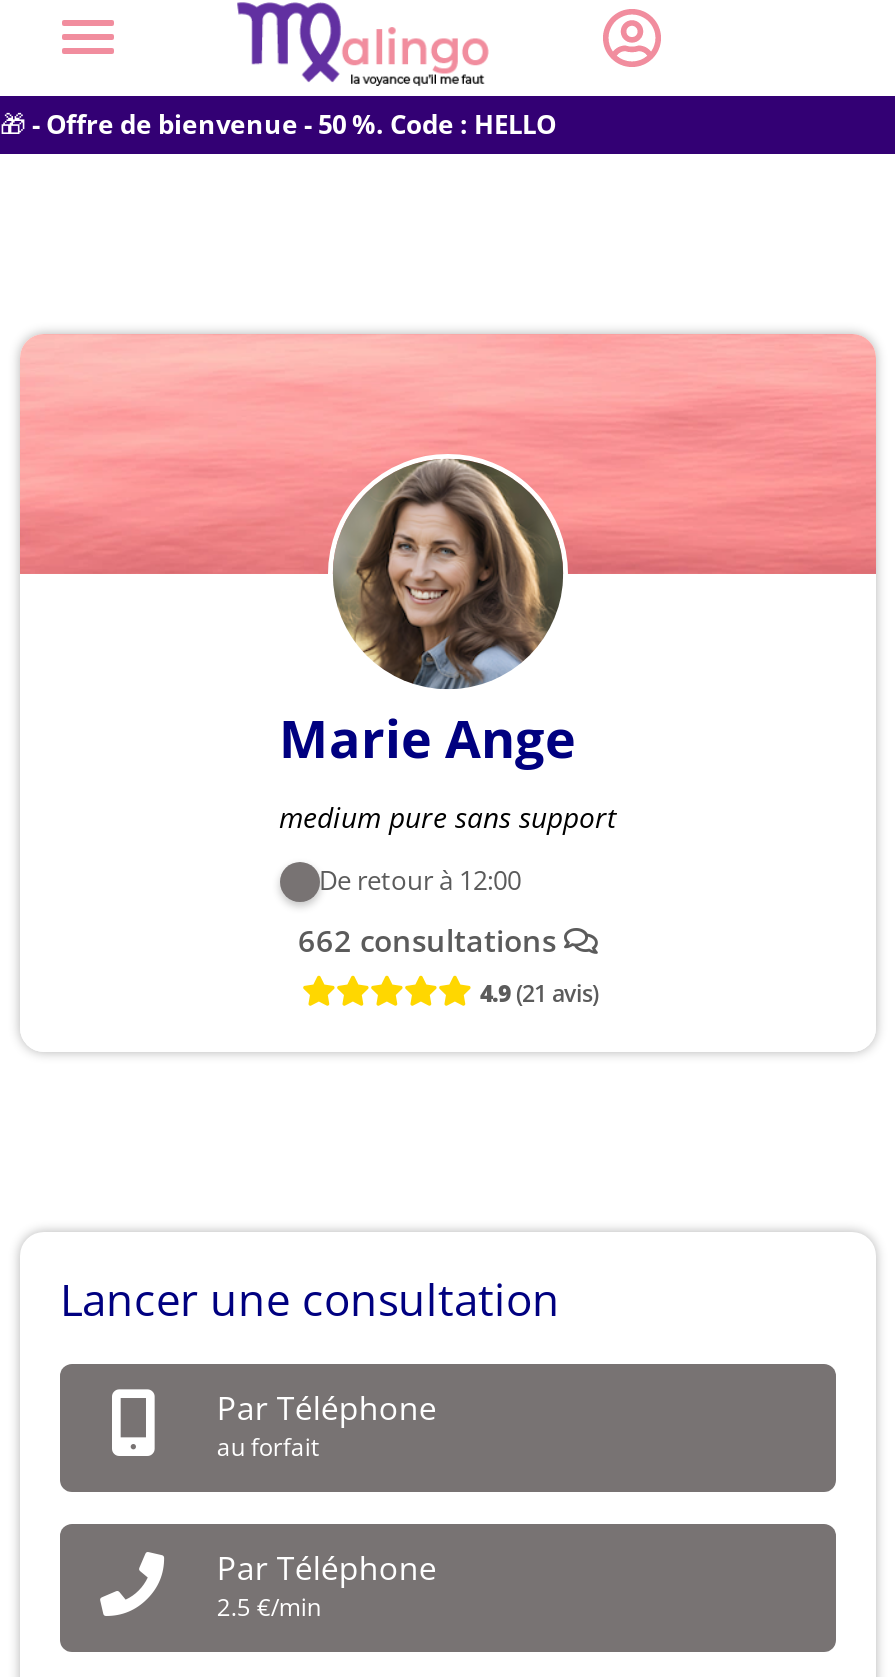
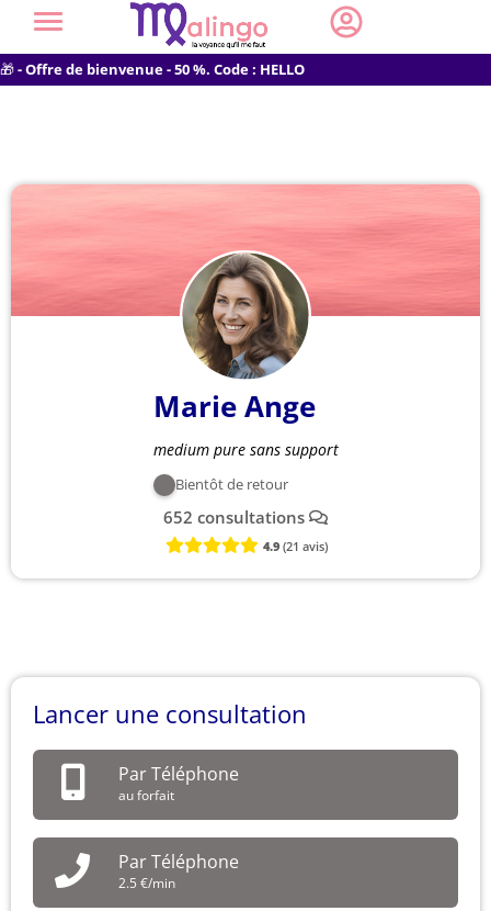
- De retour à 12:00
+ Bientôt de retour

- 662 consultations
+ 652 consultations
